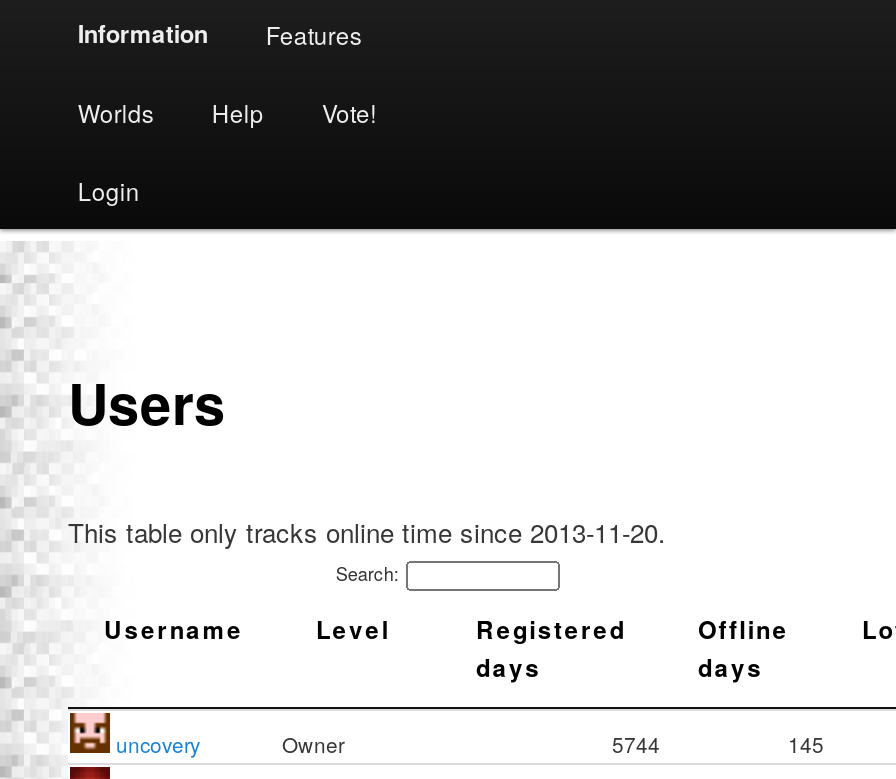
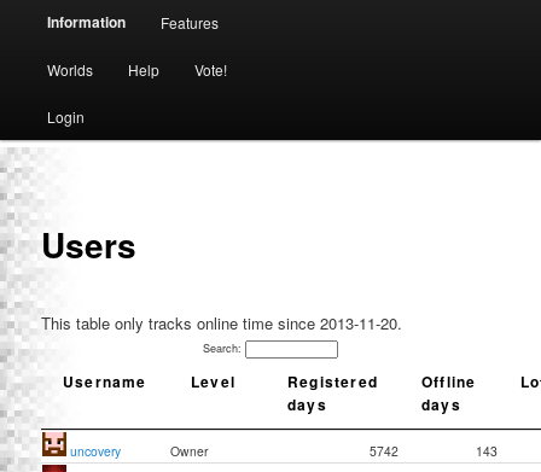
- 5744
+ 5742

- 145
+ 143
